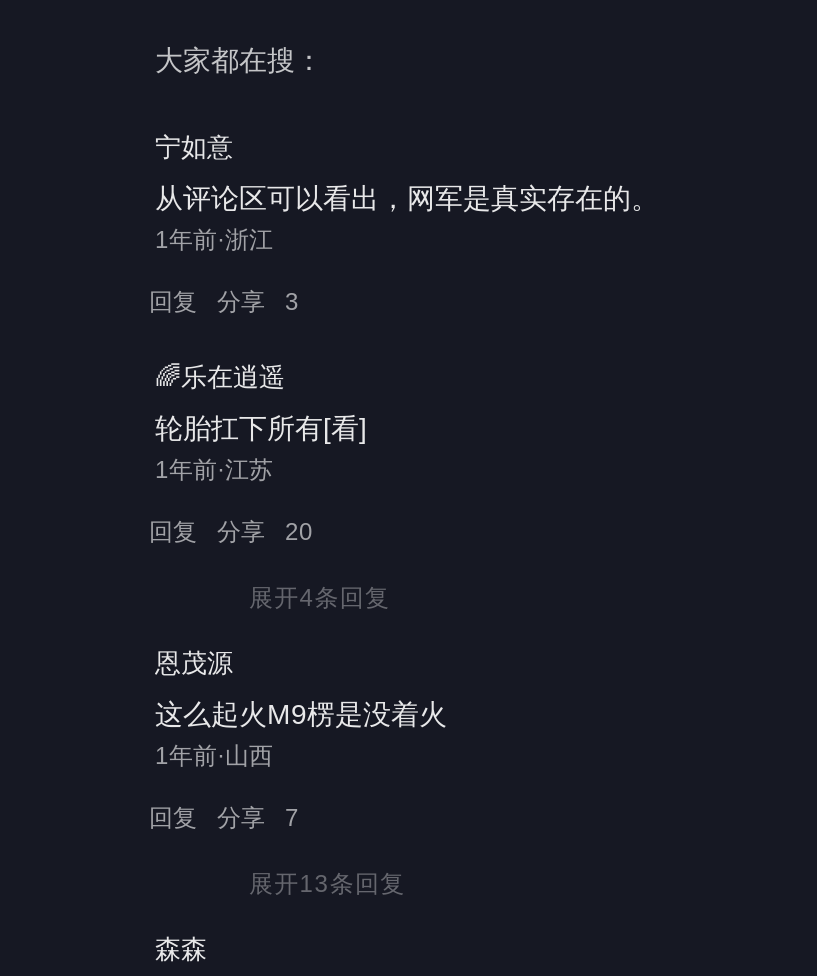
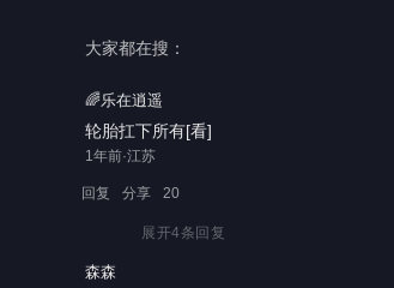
- 宁如意
- 从评论区可以看出，网军是真实存在的。
- 1年前·浙江
- 3
- 分享
- 回复

- 恩茂源
- 这么起火M9楞是没着火
- 1年前·山西
- 7
- 分享
- 回复
- 展开13条回复
